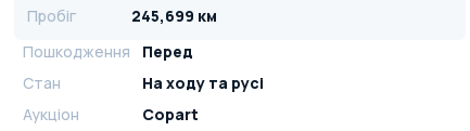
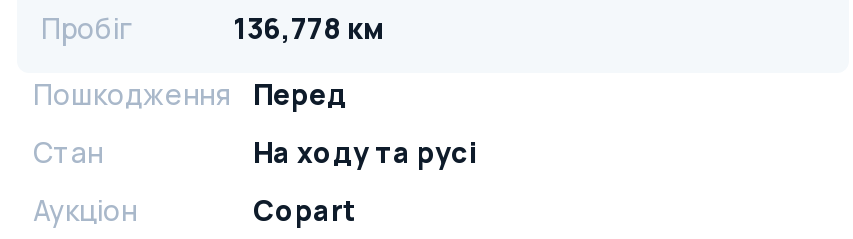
- 245,699 км
+ 136,778 км
